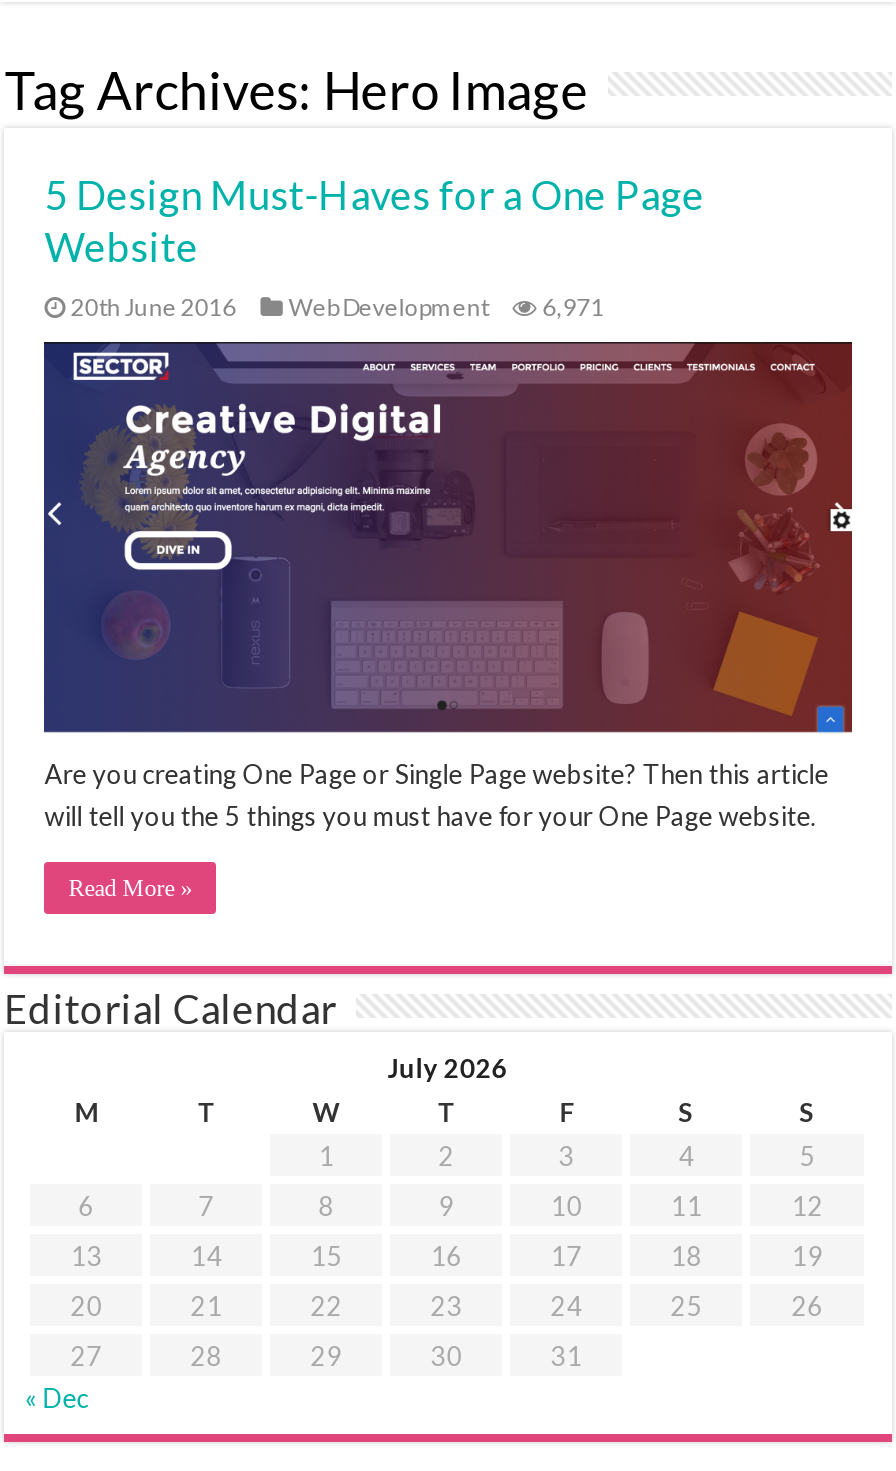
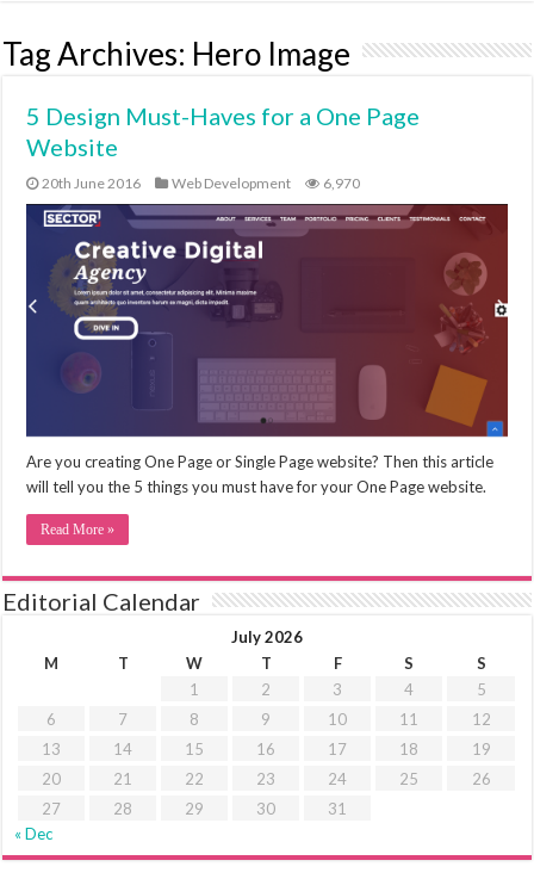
- 20th June 2016 Web Development 6,971
+ 20th June 2016 Web Development 6,970
